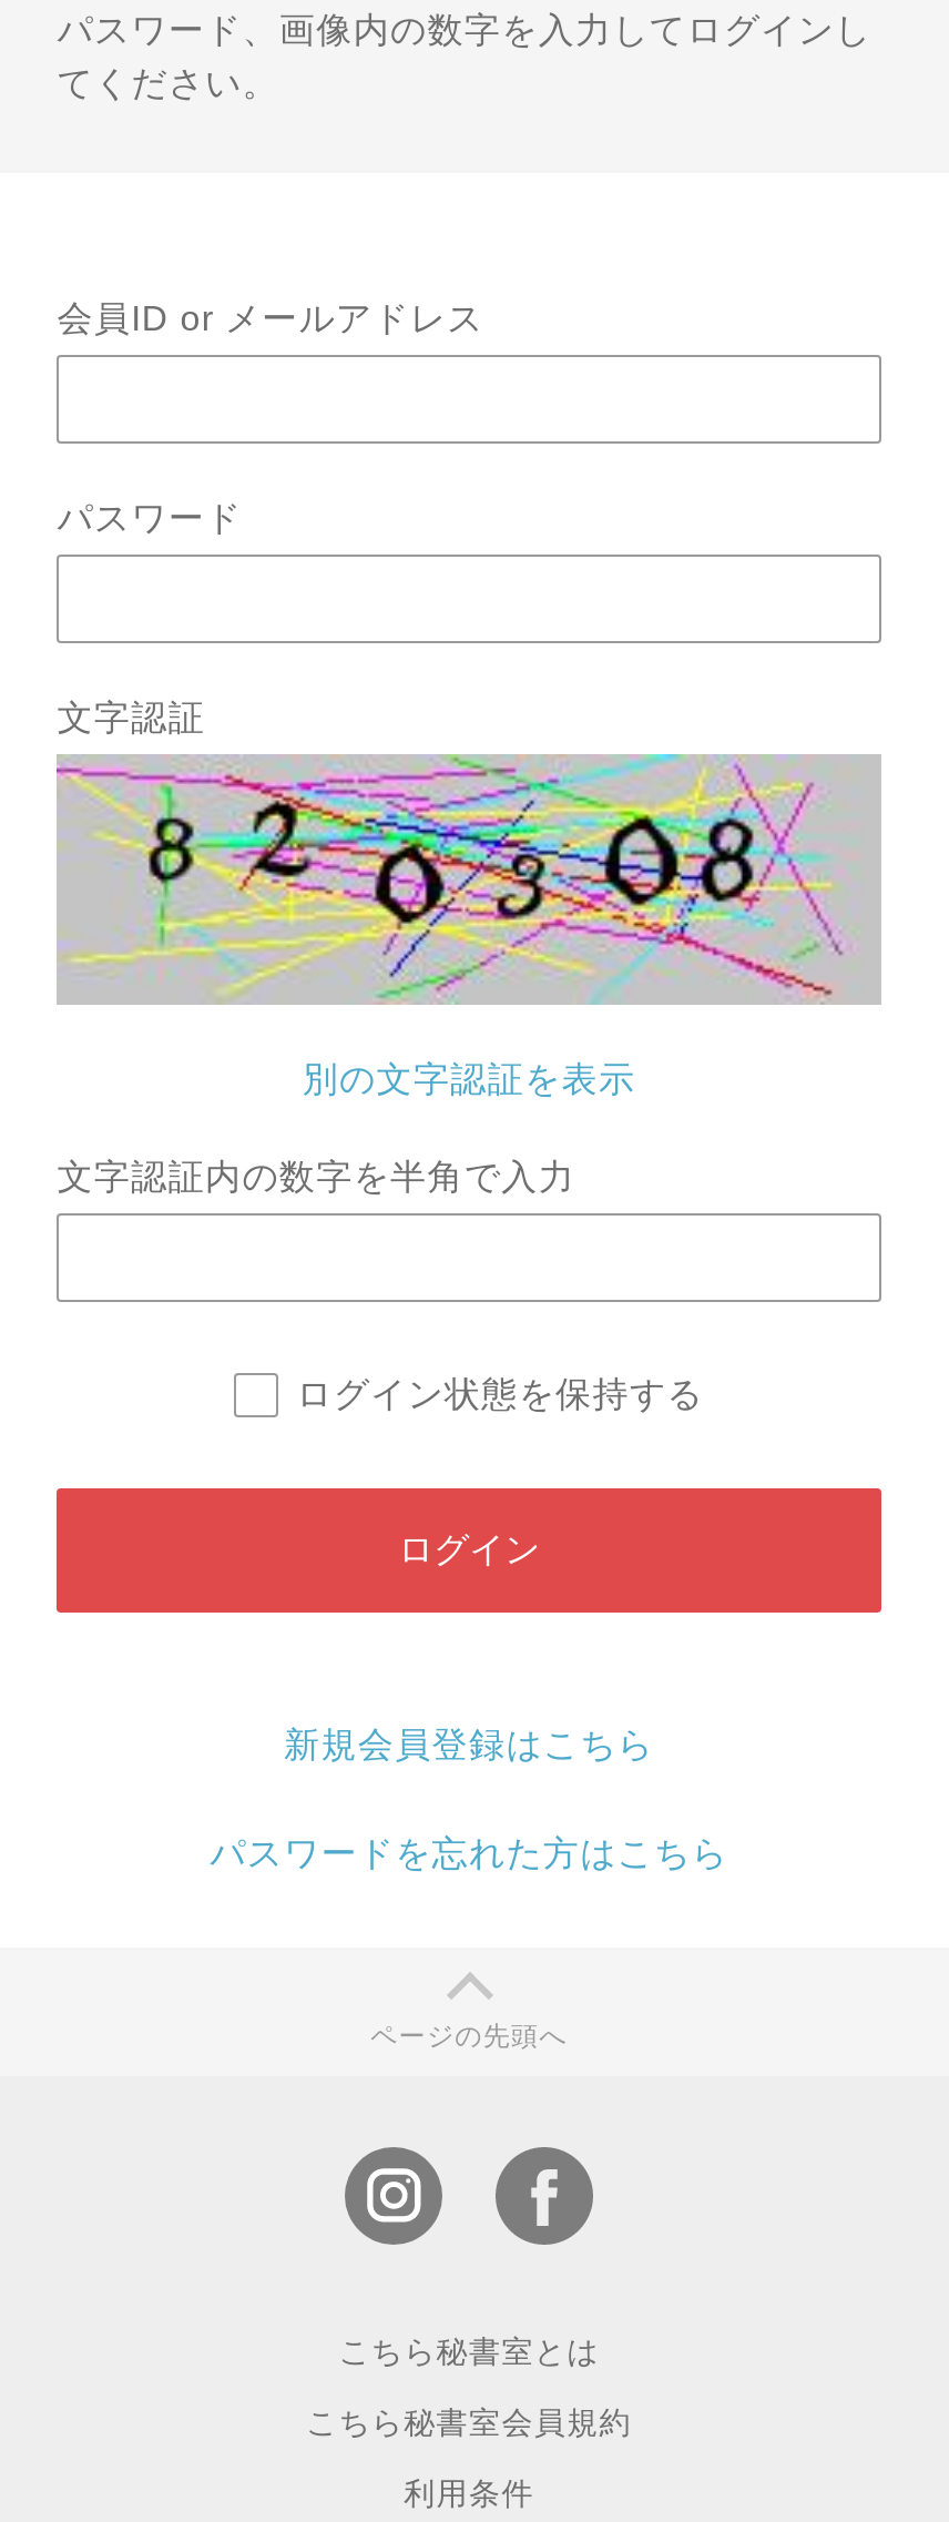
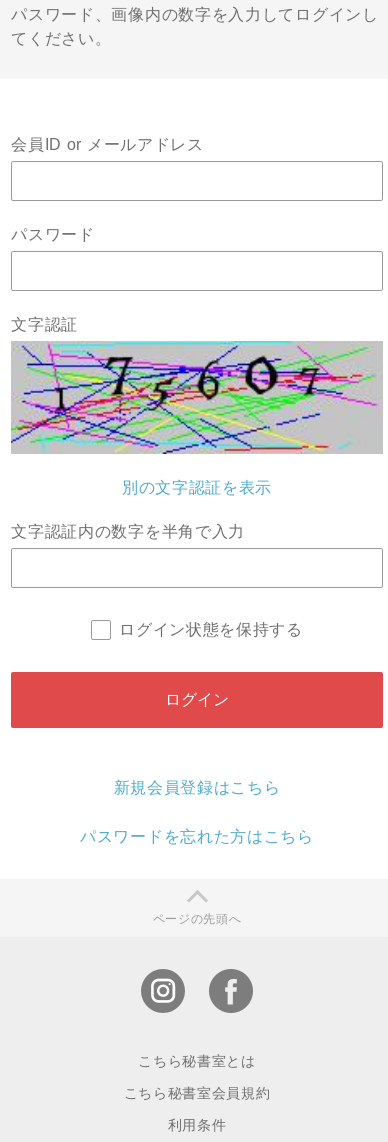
- [image]
+ [image]
